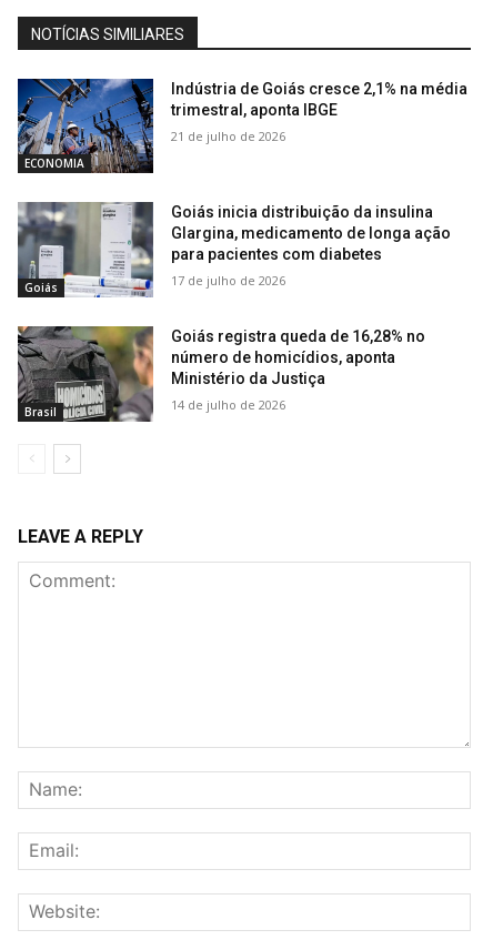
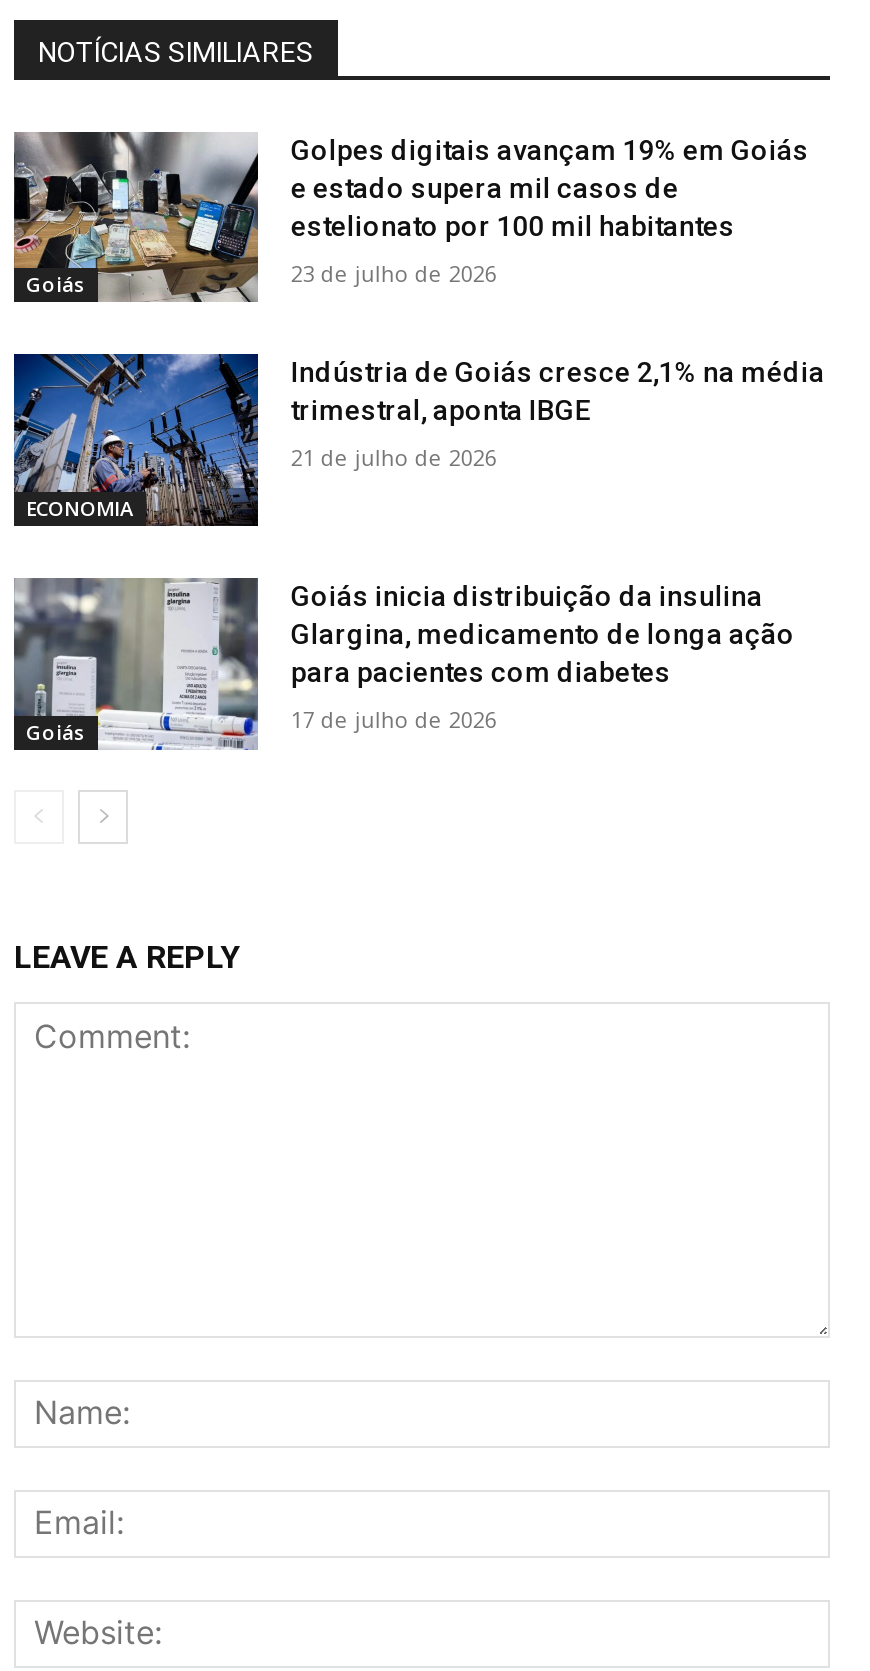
+ [image]
+ Goiás

+ Golpes digitais avançam 19% em Goiás
+ e estado supera mil casos de
+ estelionato por 100 mil habitantes
+ 23 de julho de 2026

moved down: [image] | ECONOMIA | Indústria de Goiás cresce 2,1% na média | ... | para pacientes com diabetes | 17 de julho de 2026

- [image]
- Brasil

- Goiás registra queda de 16,28% no
- número de homicídios, aponta
- Ministério da Justiça
- 14 de julho de 2026
